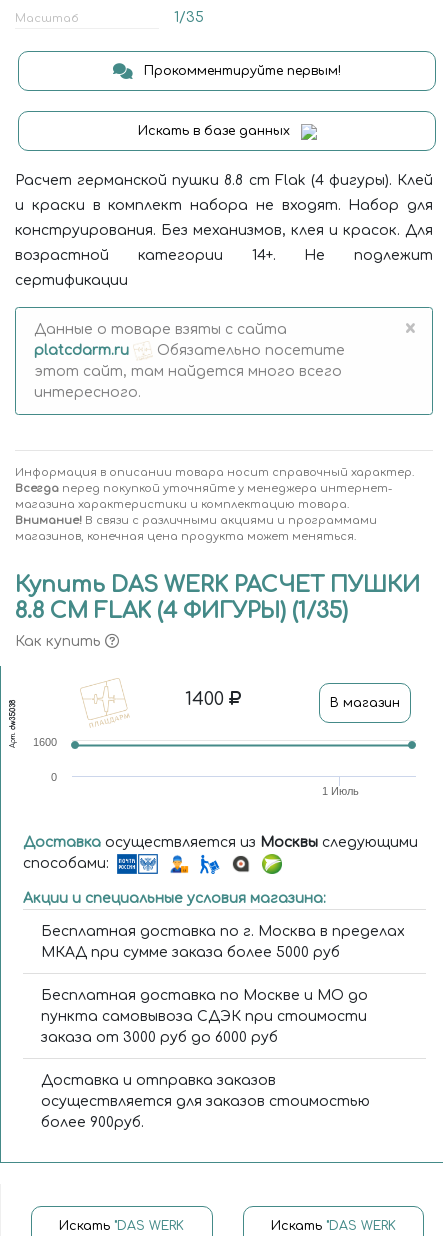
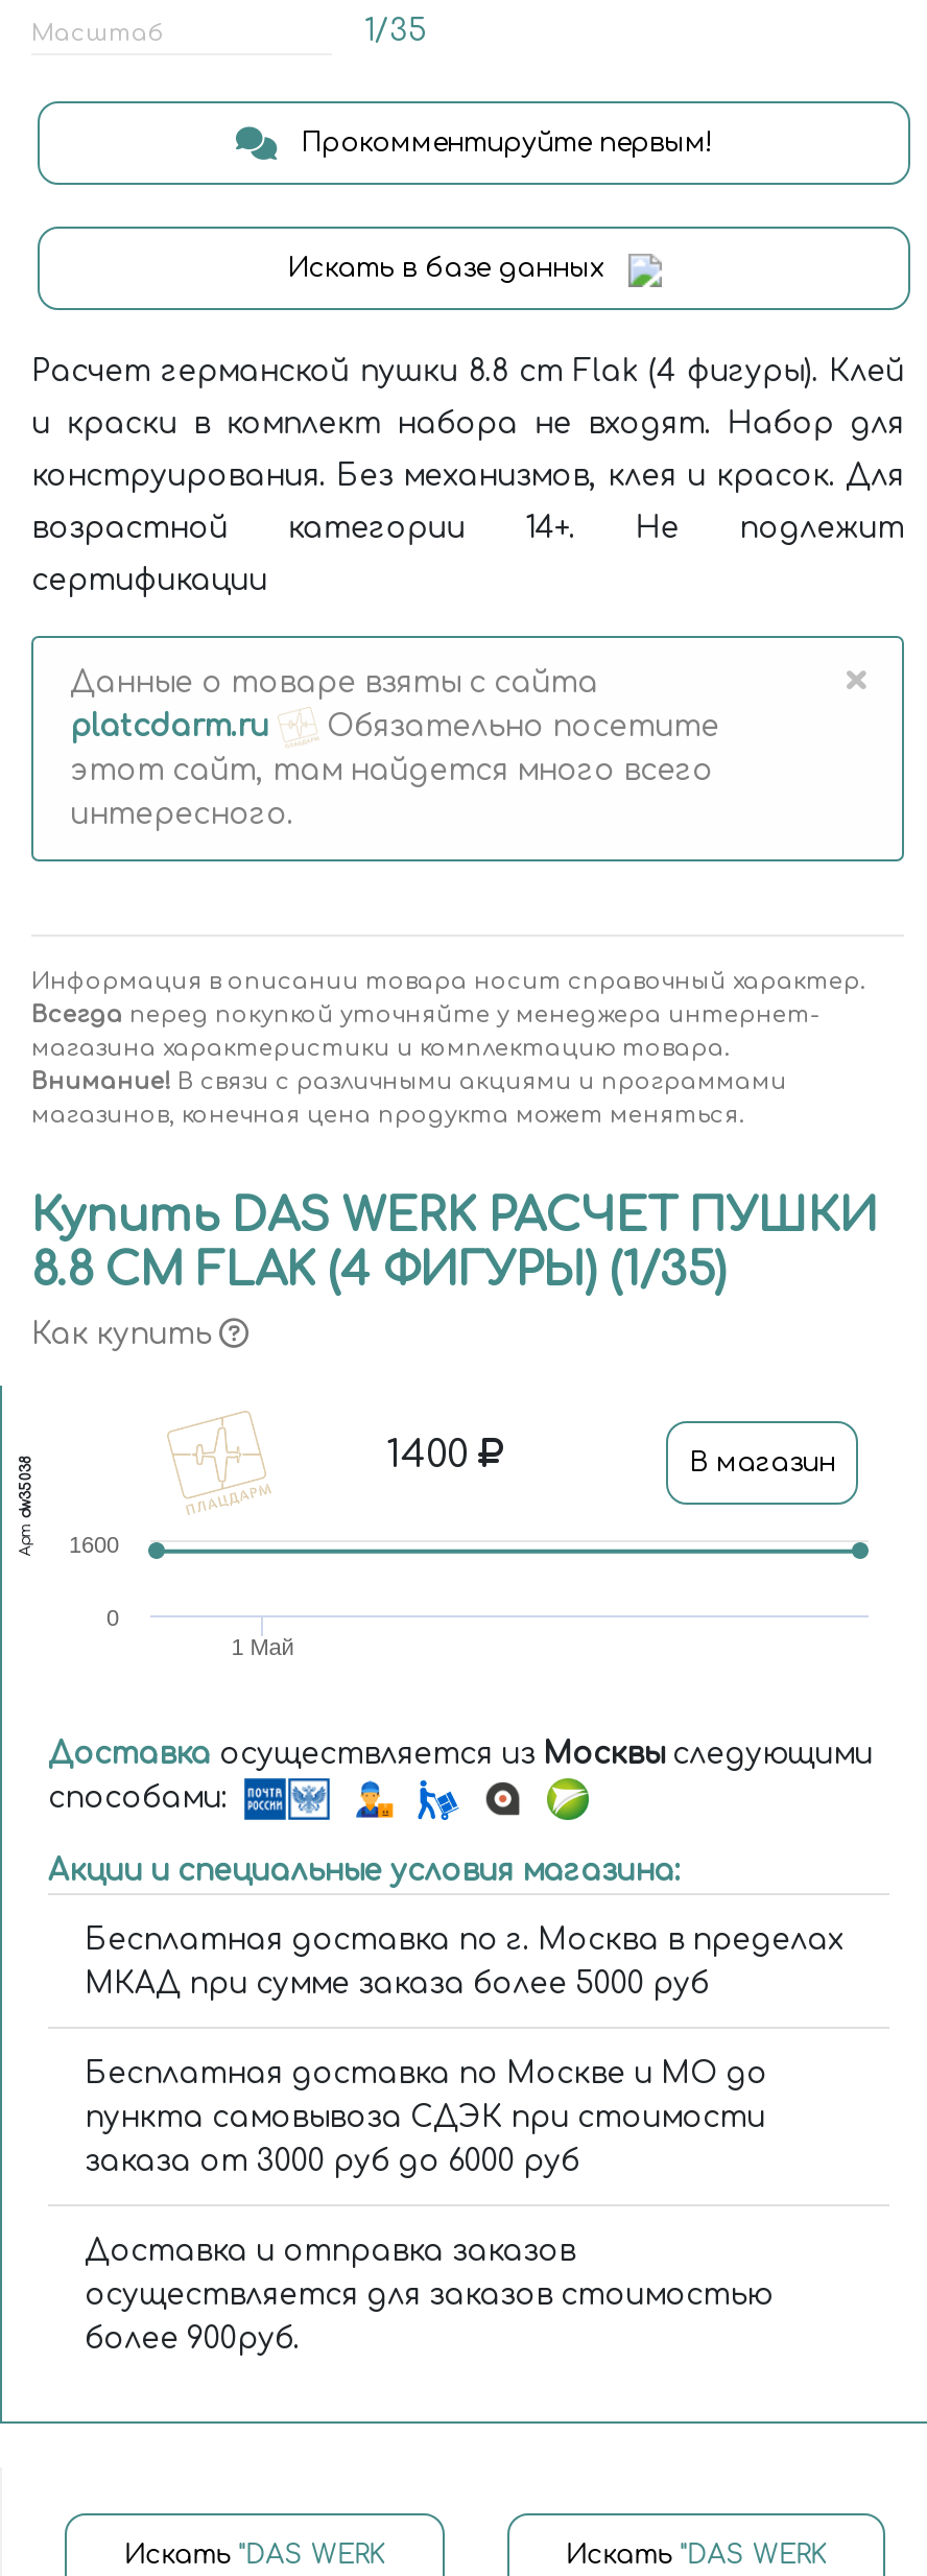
- 1 Июль
+ 1 Май
